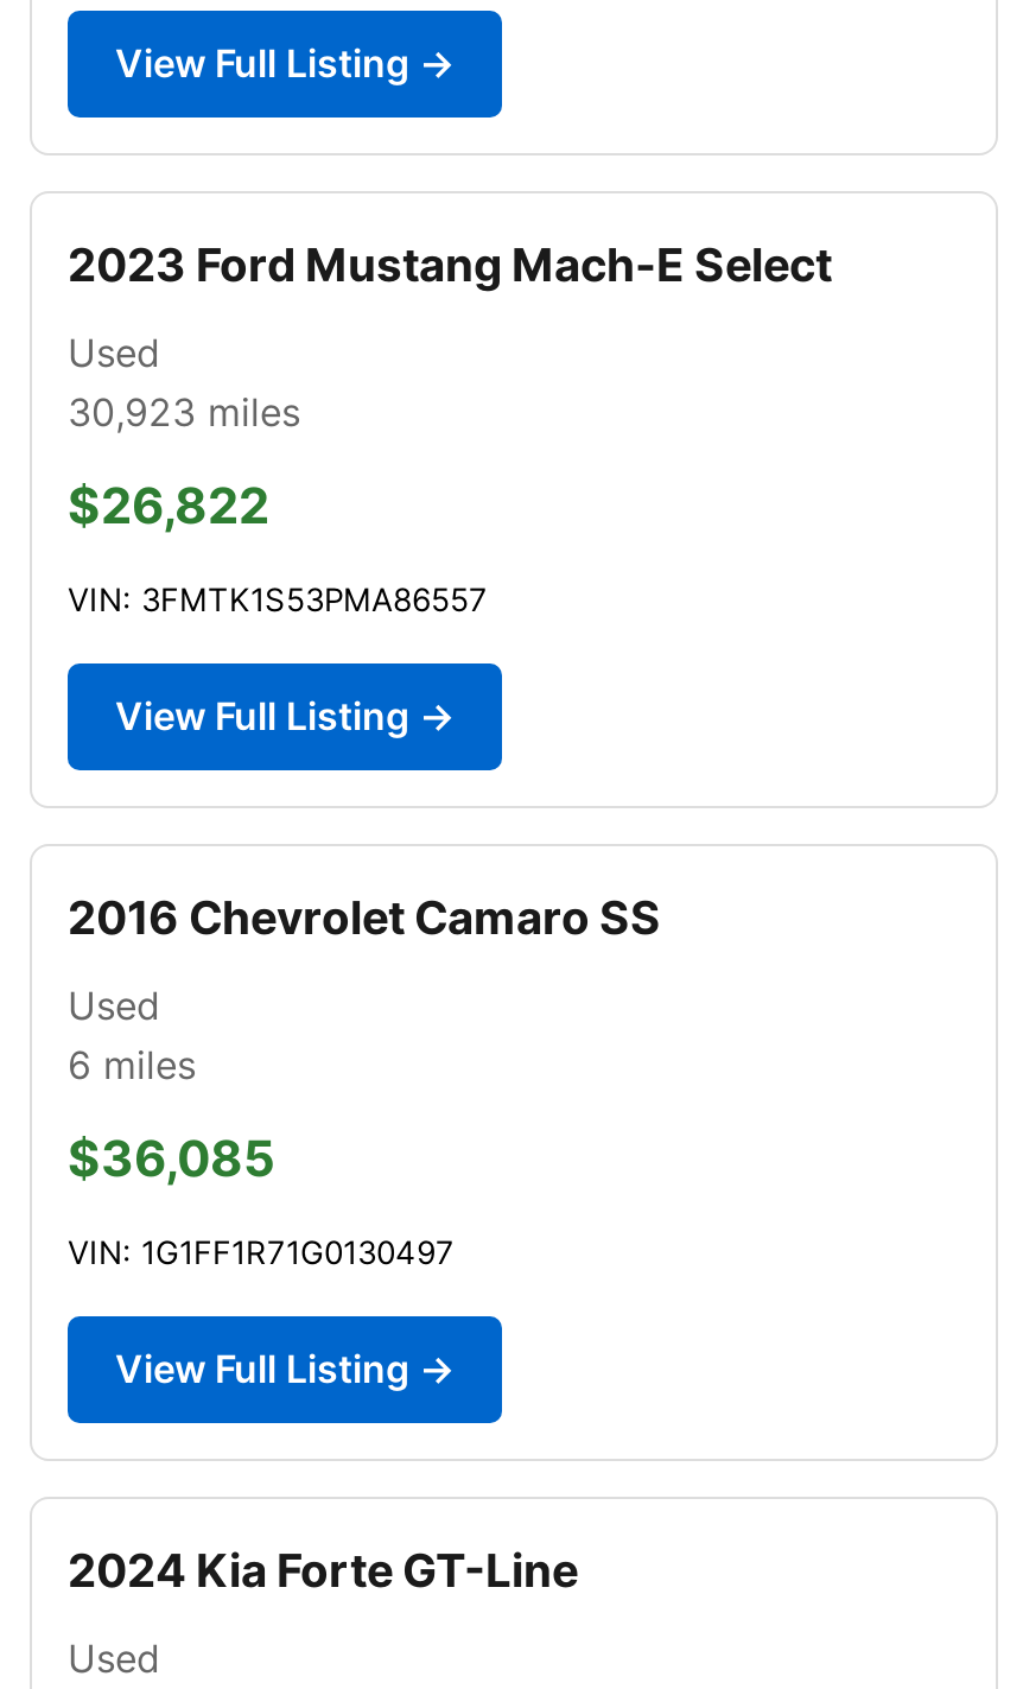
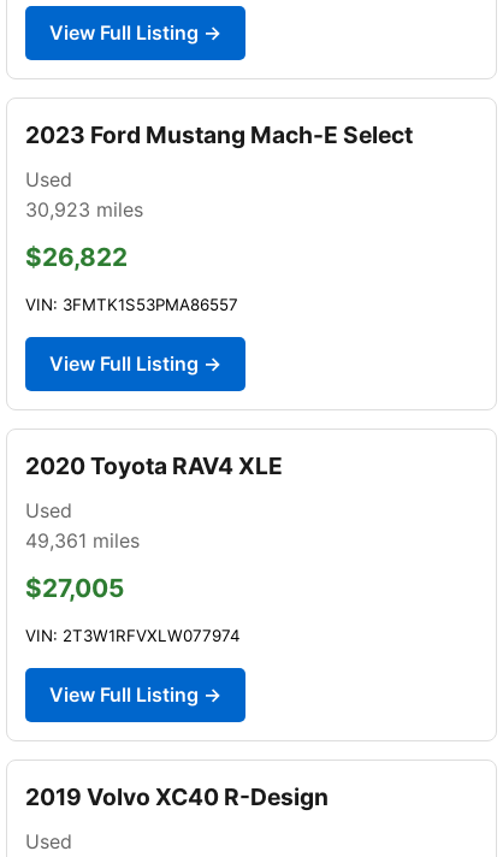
- 2016 Chevrolet Camaro SS
+ 2020 Toyota RAV4 XLE

- 6 miles
+ 49,361 miles

- $36,085
+ $27,005

- VIN: 1G1FF1R71G0130497
+ VIN: 2T3W1RFVXLW077974

- 2024 Kia Forte GT-Line
+ 2019 Volvo XC40 R-Design
